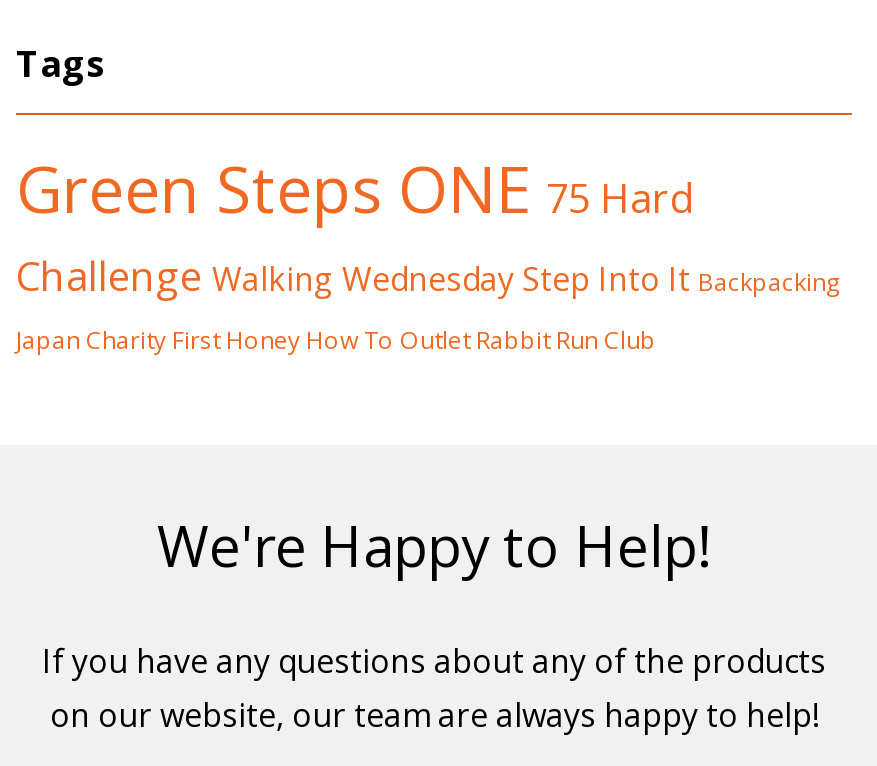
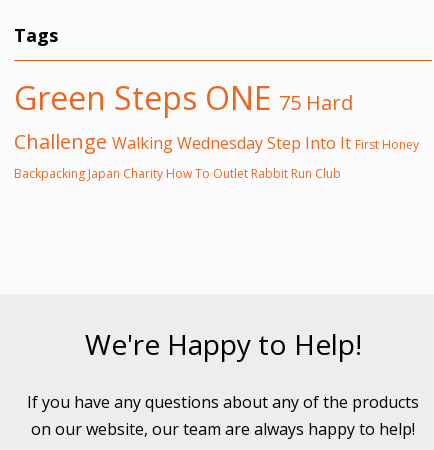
- Challenge Walking WednesdayStep Into It Backpacking
- Japan Charity First Honey How To Outlet Rabbit Run Club
+ Challenge Walking WednesdayStep Into It First Honey
+ Backpacking Japan Charity How To Outlet Rabbit Run Club
